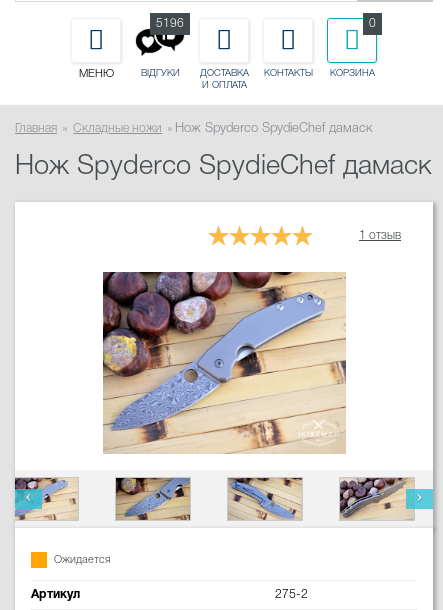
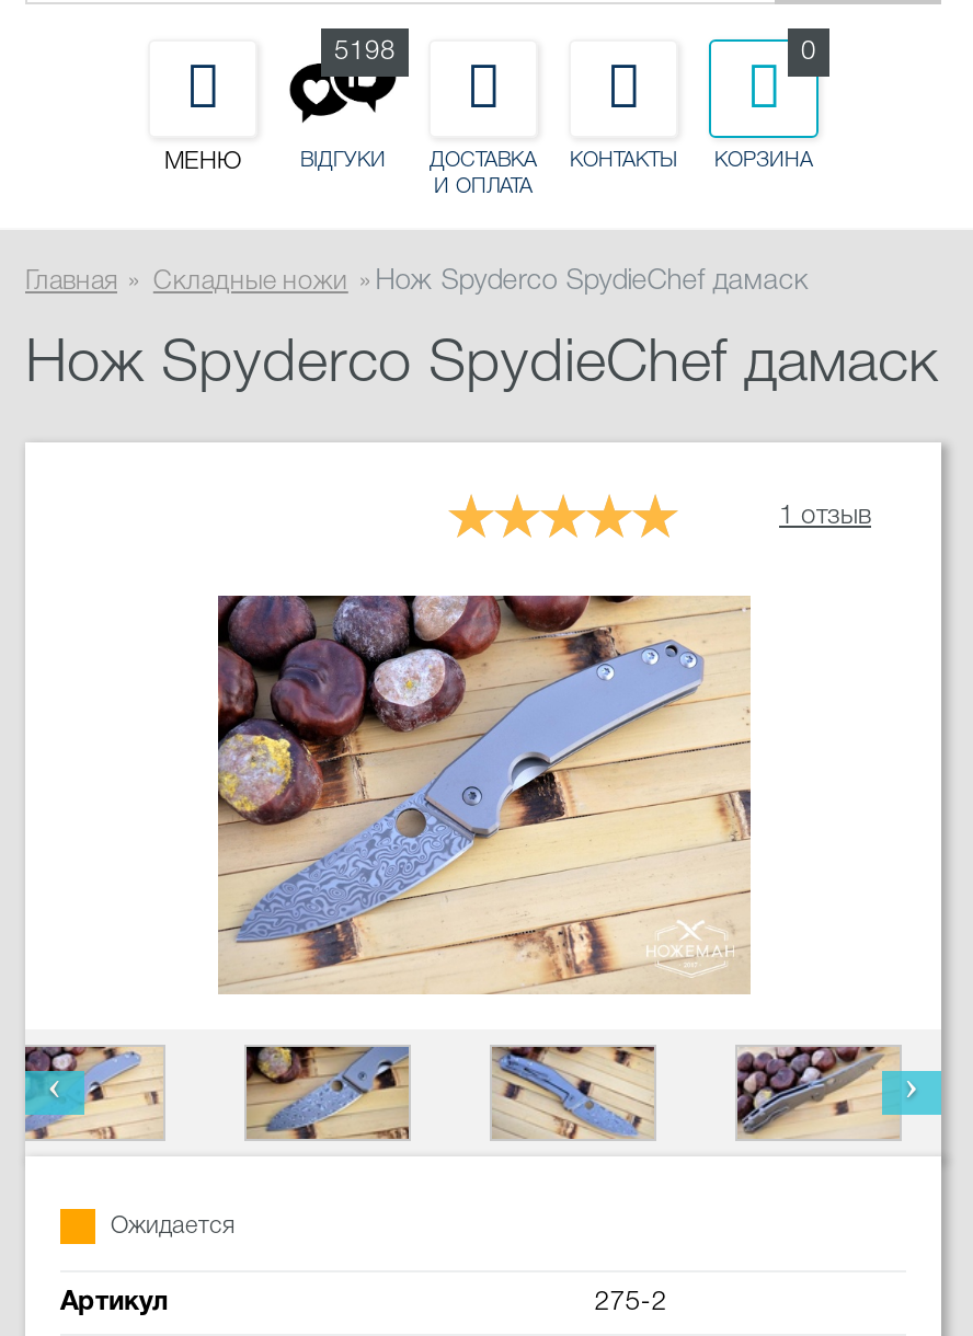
- 5196
+ 5198
